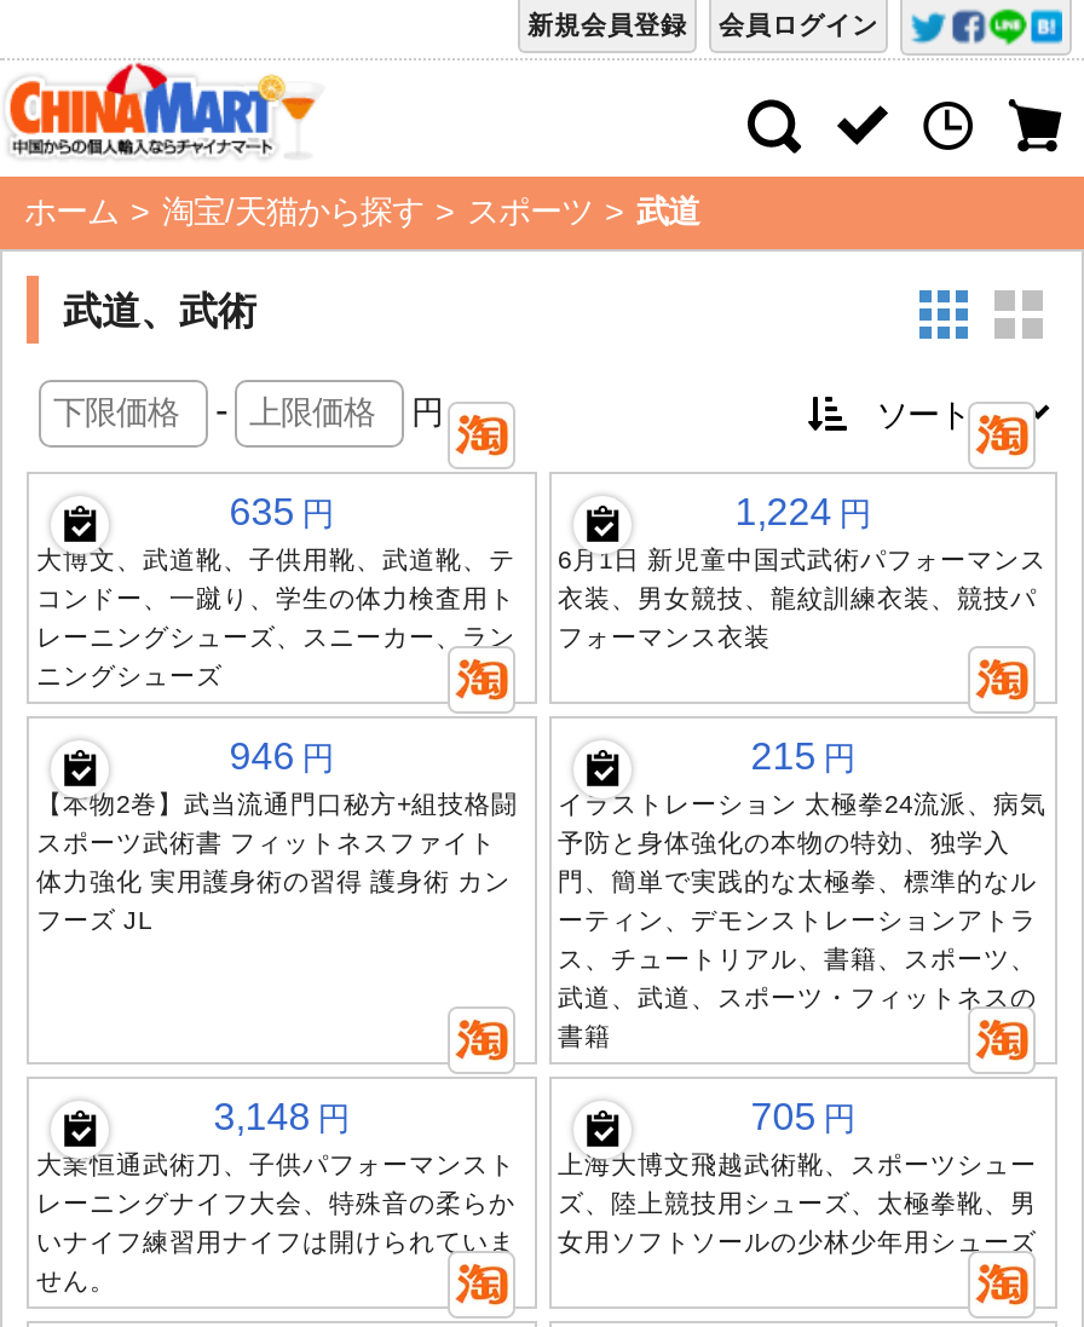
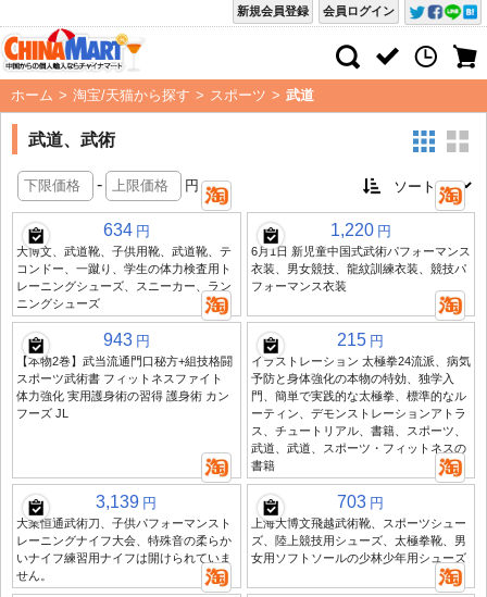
- 635 円
+ 634 円

- 1,224 円
+ 1,220 円

- 946 円
+ 943 円

- 3,148 円
+ 3,139 円

- 705 円
+ 703 円
